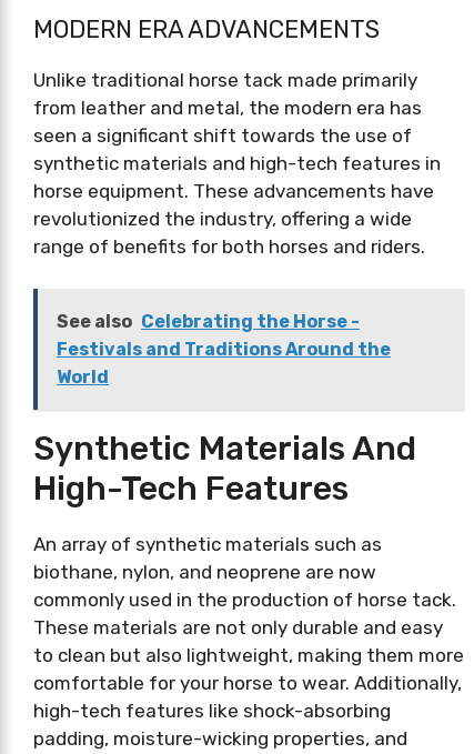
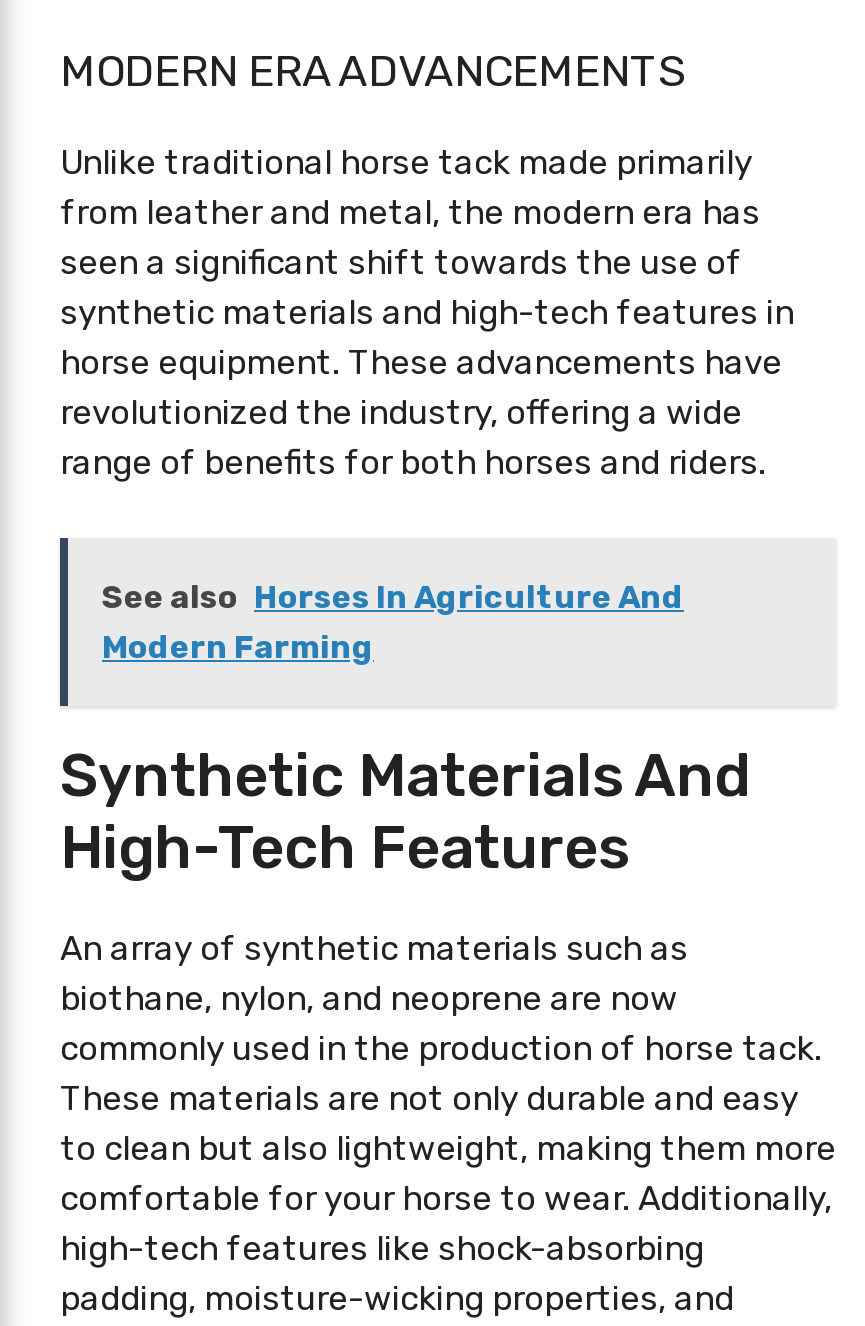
- See also Celebrating the Horse -
- Festivals and Traditions Around the
- World
+ See also Horses In Agriculture And
+ Modern Farming
